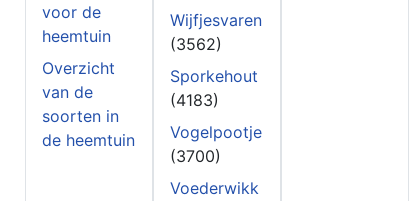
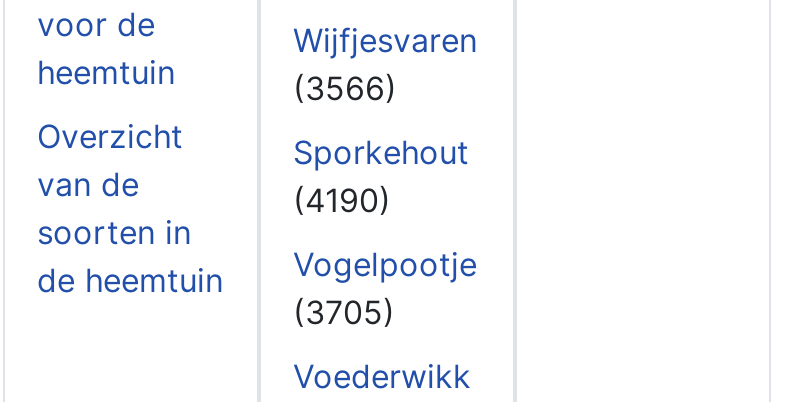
- (3562)
+ (3566)

- (4183)
+ (4190)

- (3700)
+ (3705)
